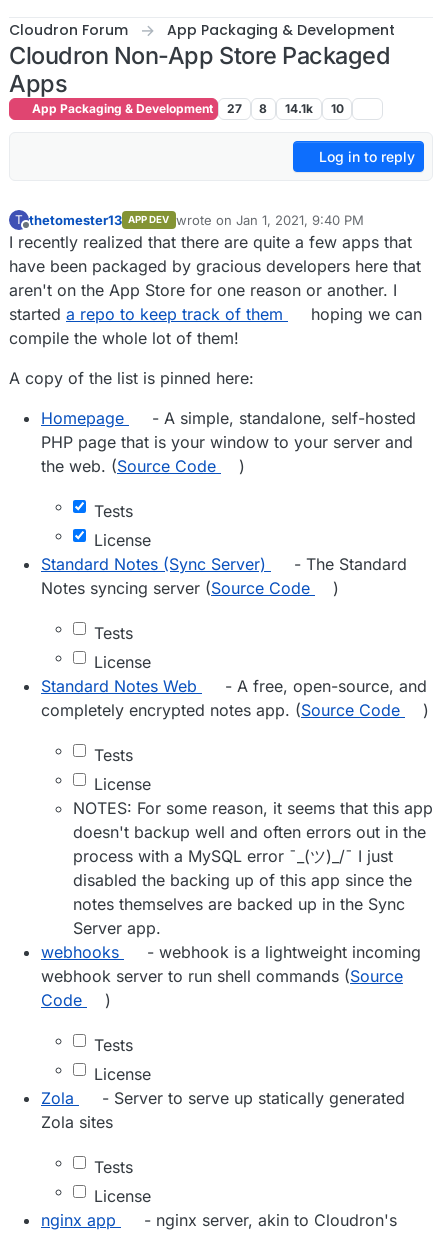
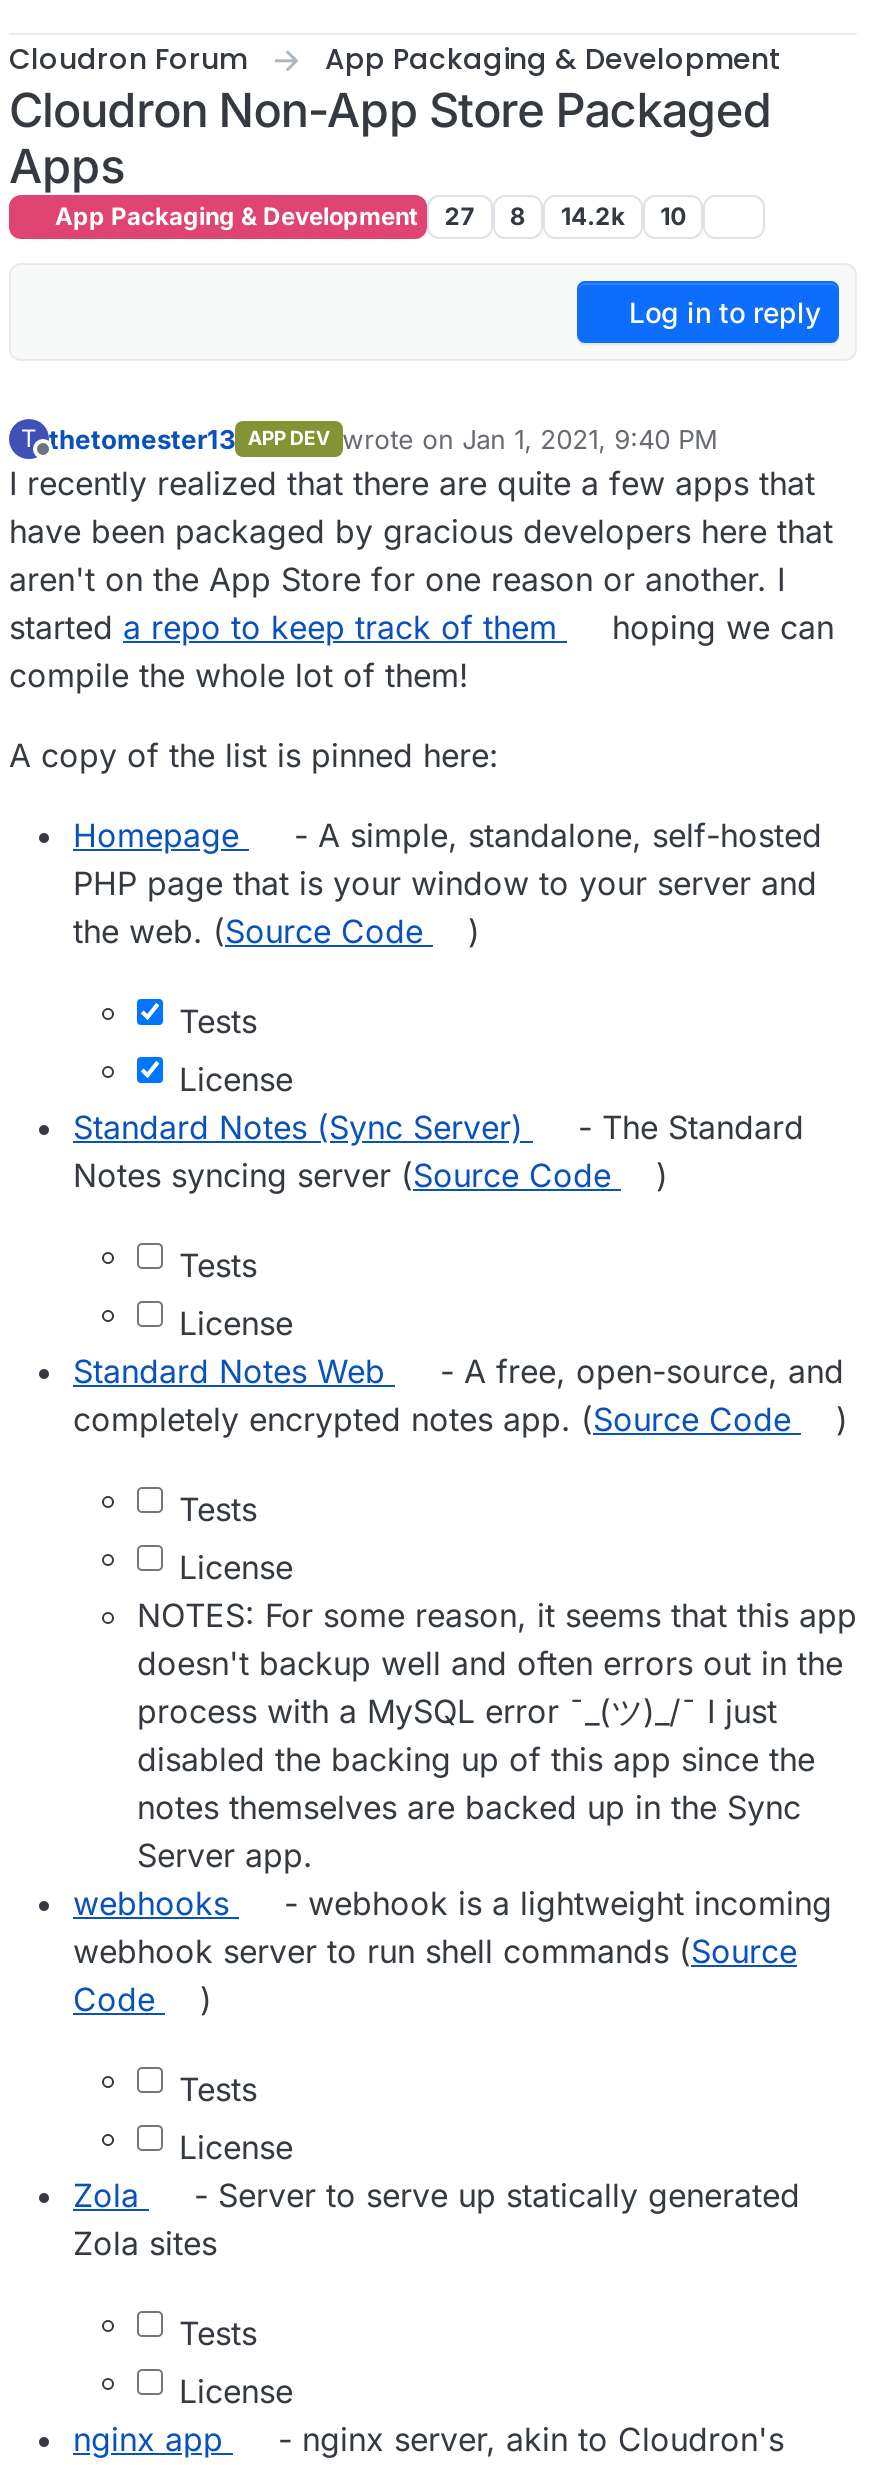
- App Packaging & Development 27 8 14.1k 10
+ App Packaging & Development 27 8 14.2k 10
